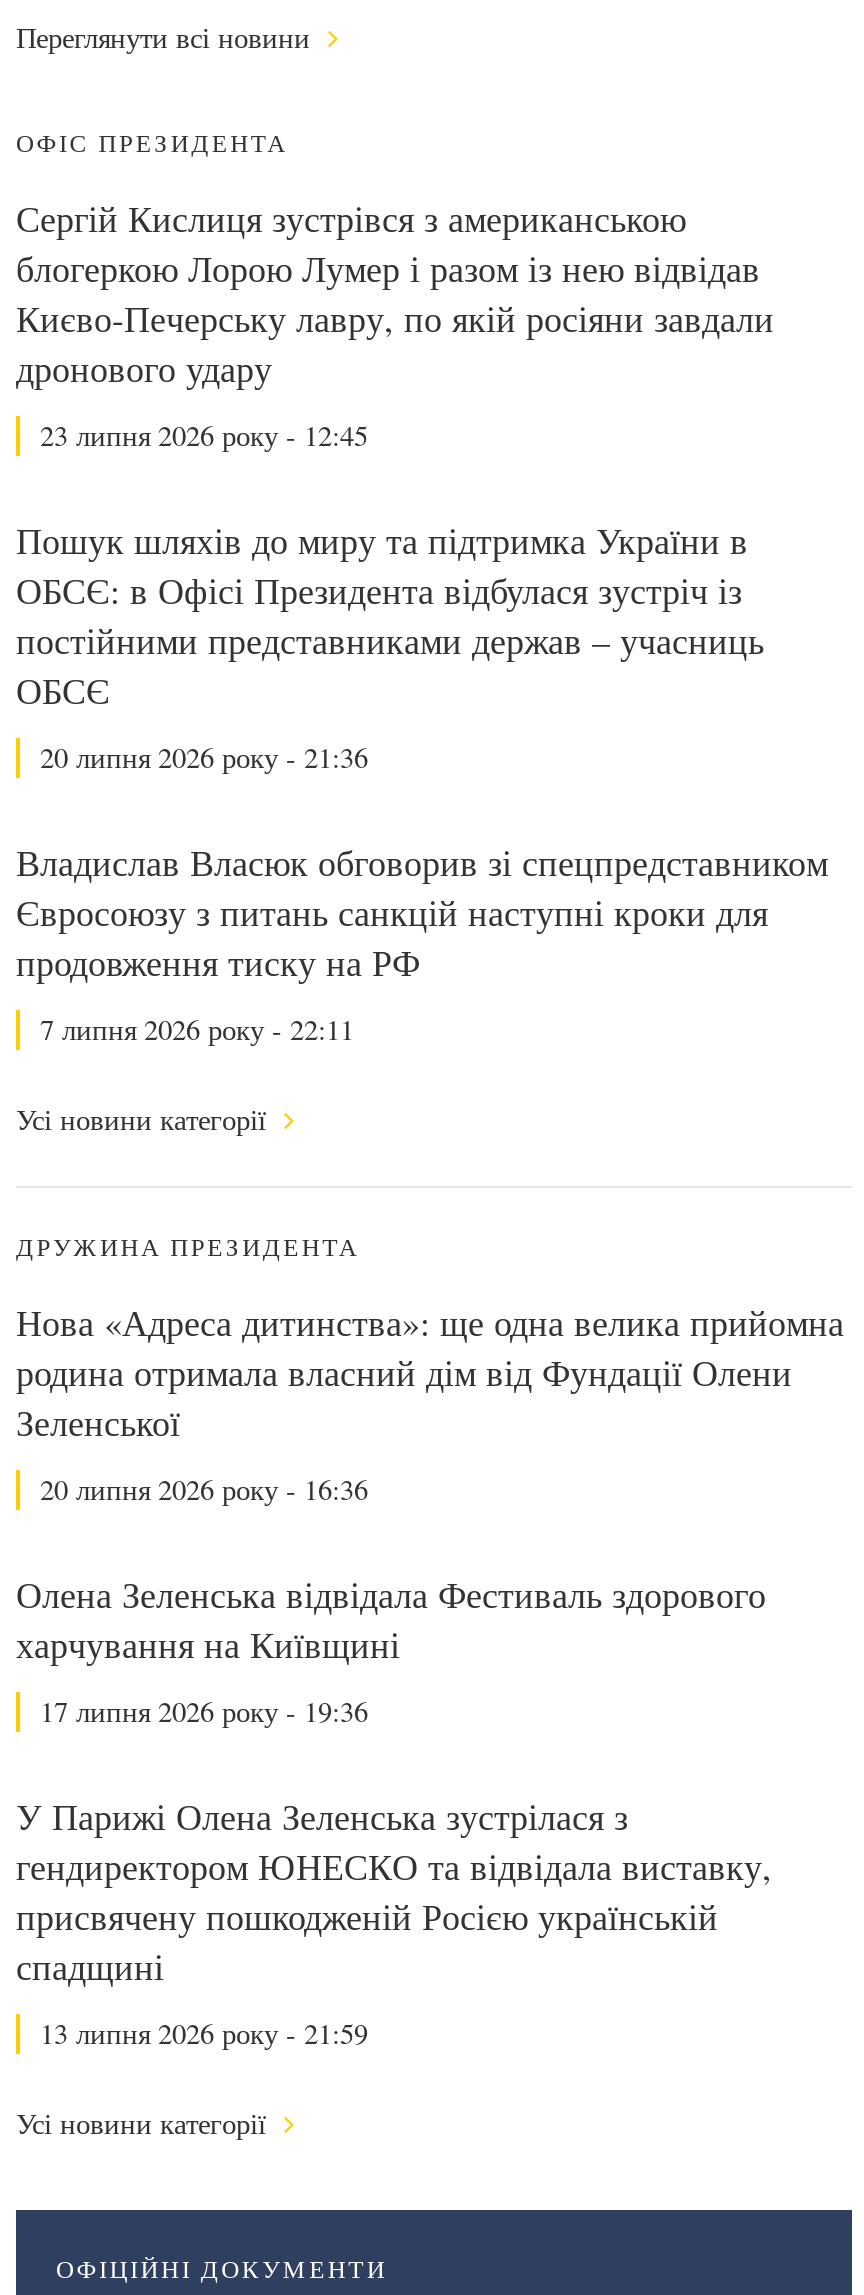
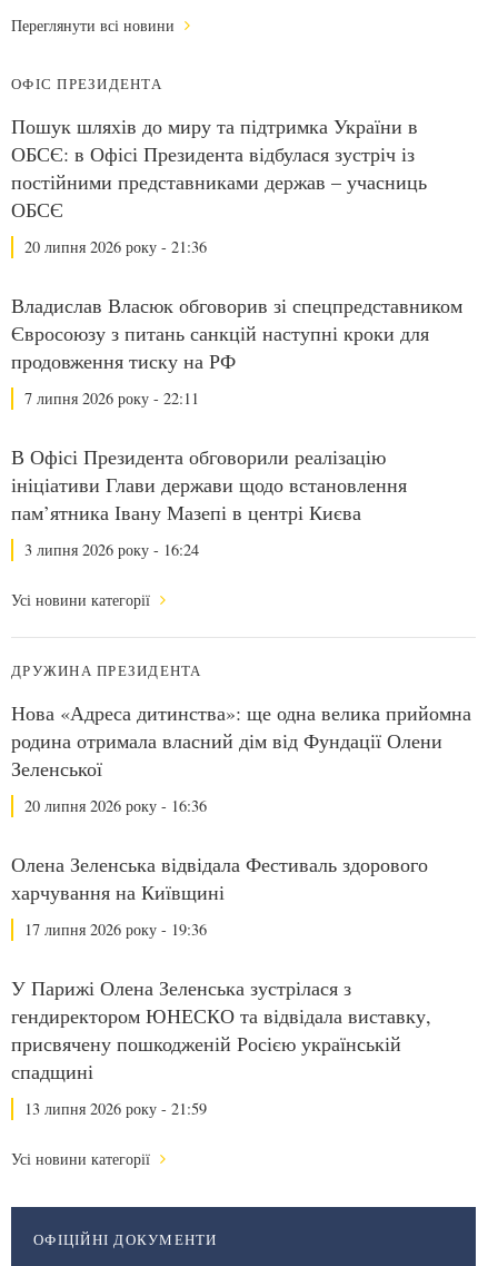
- Сергій Кислиця зустрівся з американською
- блогеркою Лорою Лумер і разом із нею відвідав
- Києво-Печерську лавру, по якій росіяни завдали
- дронового удару
- 23 липня 2026 року - 12:45

moved up: Пошук шляхів до миру та підтримка України в | ОБСЄ: в Офісі Президента відбулася зустріч із | постійними представниками держав – учасниць | ... | продовження тиску на РФ | 7 липня 2026 року - 22:11

+ В Офісі Президента обговорили реалізацію
+ ініціативи Глави держави щодо встановлення
+ пам’ятника Івану Мазепі в центрі Києва
+ 3 липня 2026 року - 16:24
